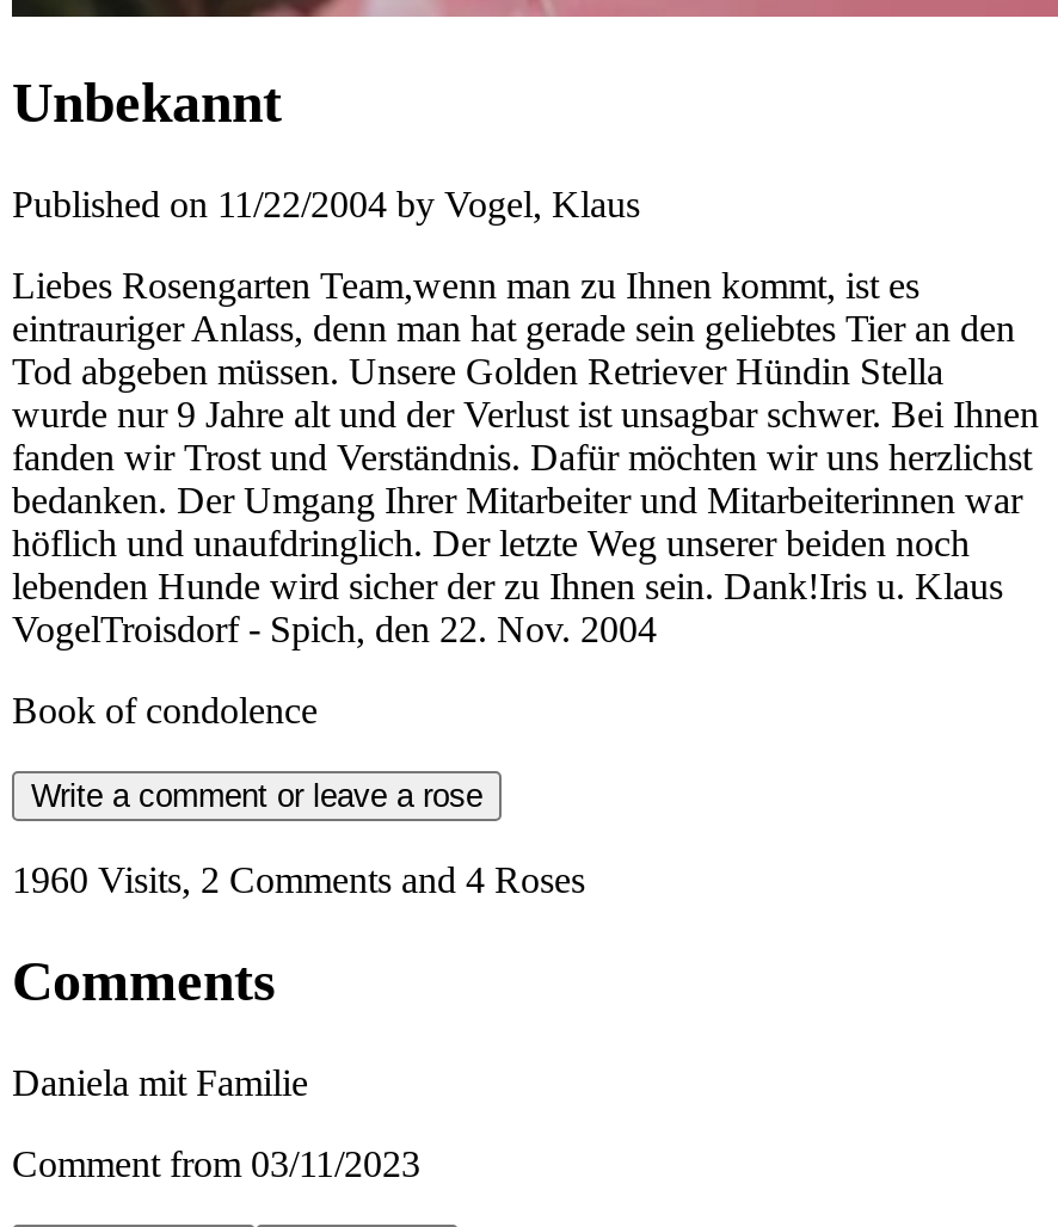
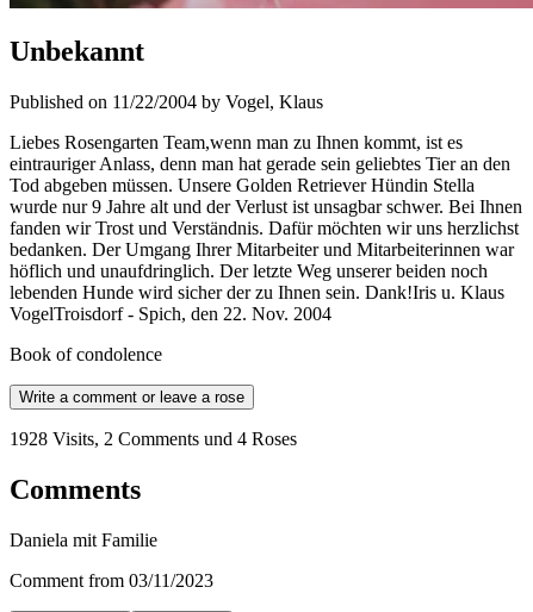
- 1960 Visits, 2 Comments and 4 Roses
+ 1928 Visits, 2 Comments und 4 Roses
